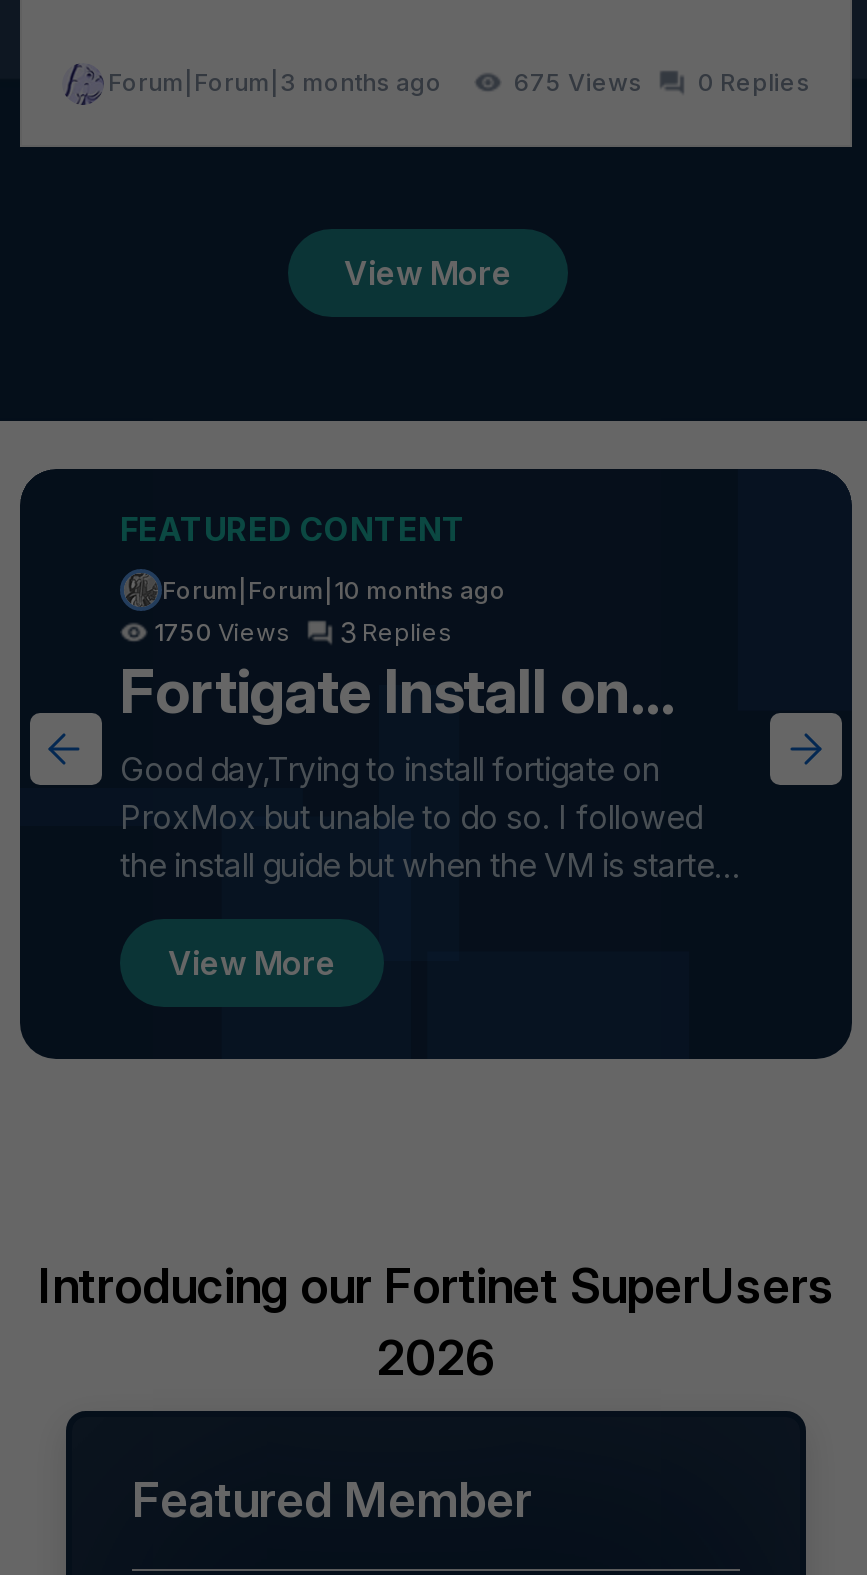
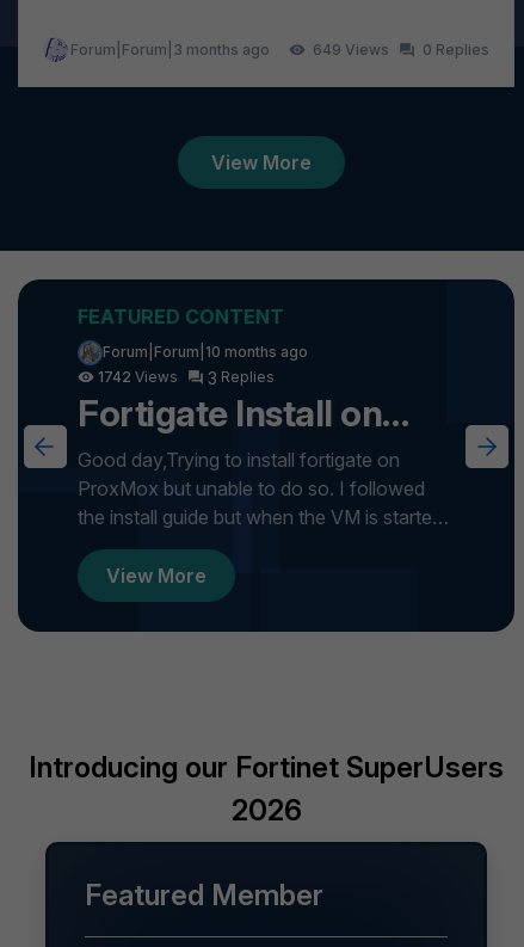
- 675
+ 649

- 1750
+ 1742
